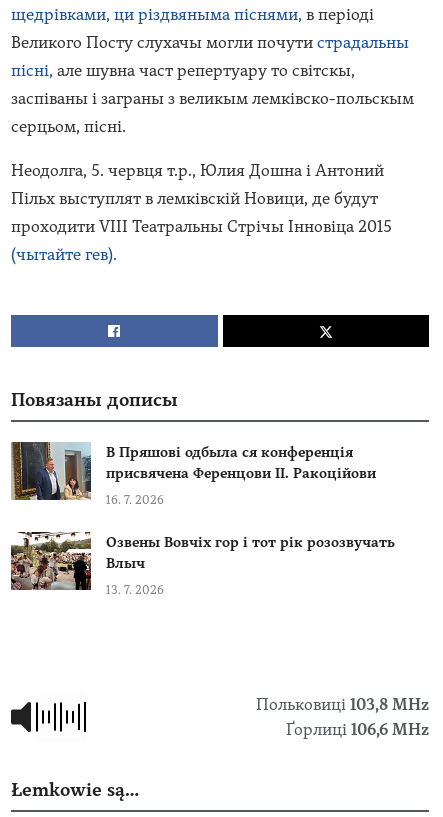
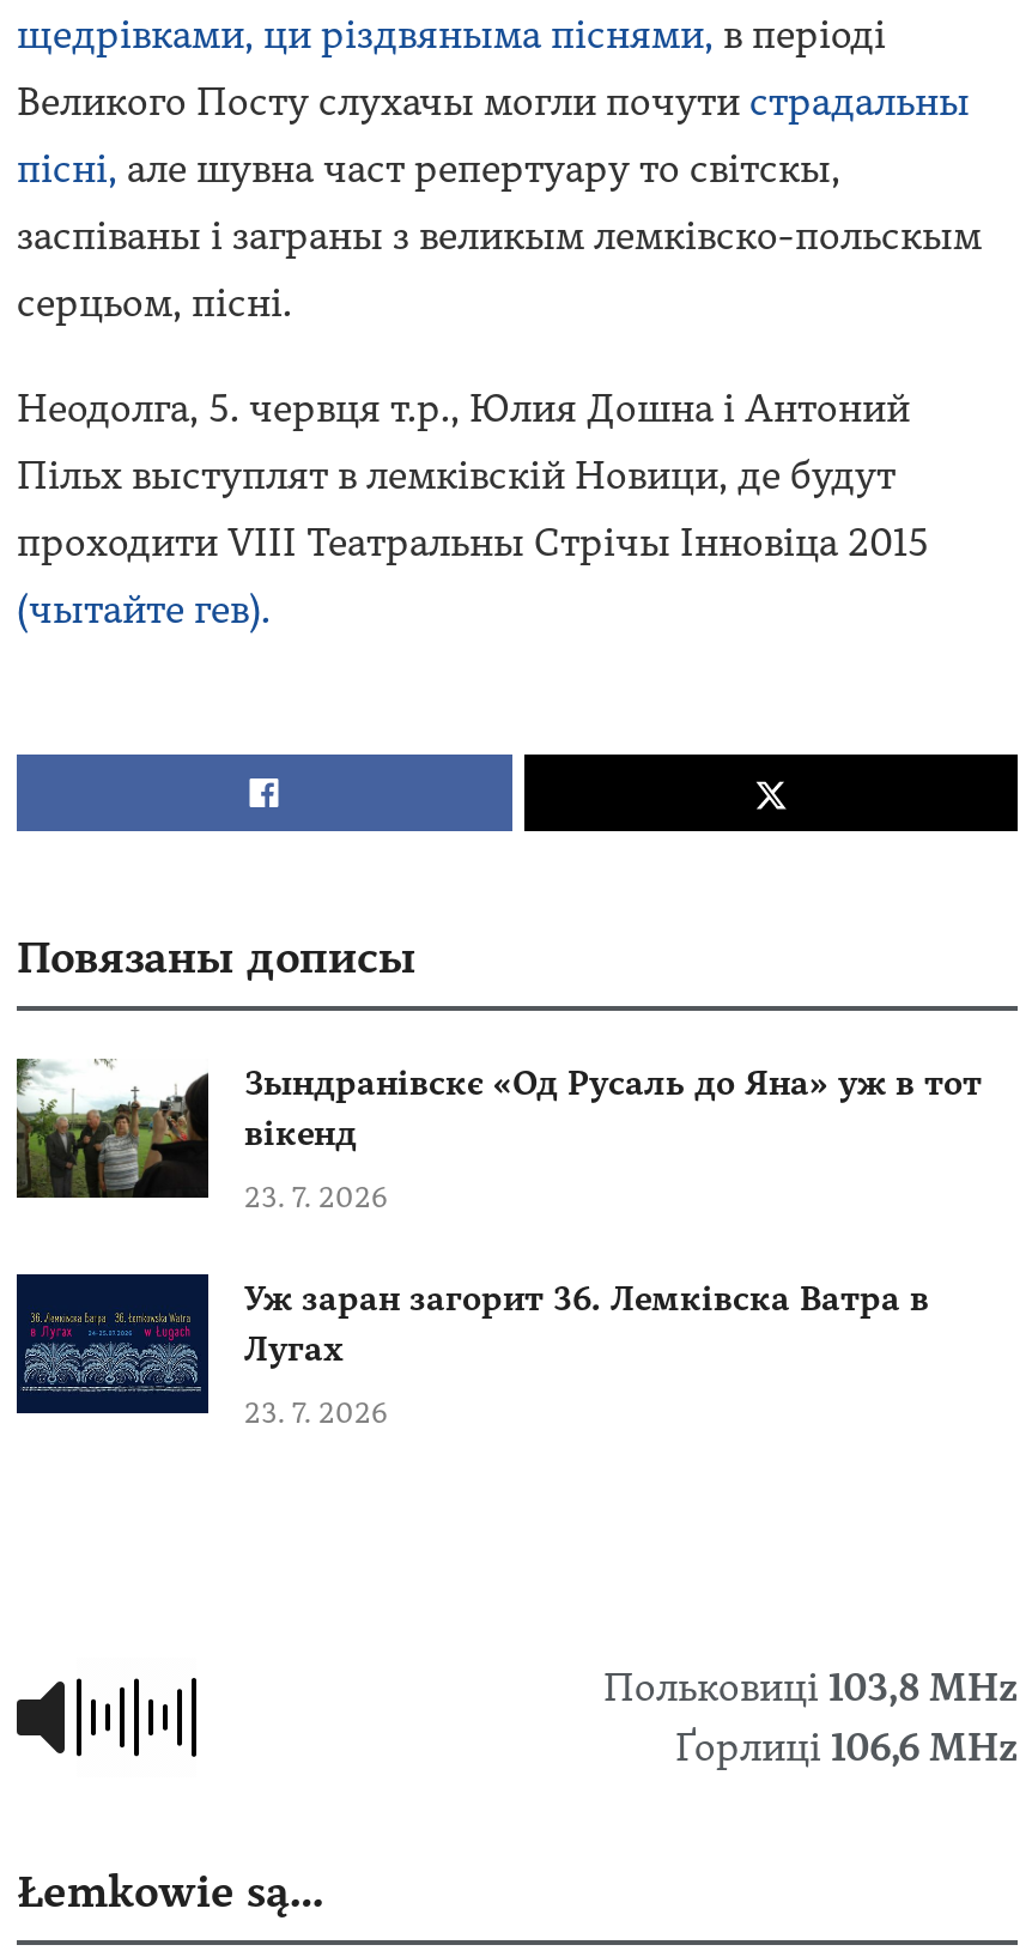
- [image]
- В Пряшові одбыла ся конференція
- присвячена Ференцови ІІ. Ракоційови
+ [image]
+ Зындранівскє «Од Русаль до Яна» уж в тот
+ вікенд

- 16. 7. 2026
+ 23. 7. 2026

- [image]
- Озвены Вовчіх гор і тот рік розозвучать
- Влыч
+ [image]
+ Уж заран загорит 36. Лемківска Ватра в
+ Лугах

- 13. 7. 2026
+ 23. 7. 2026
